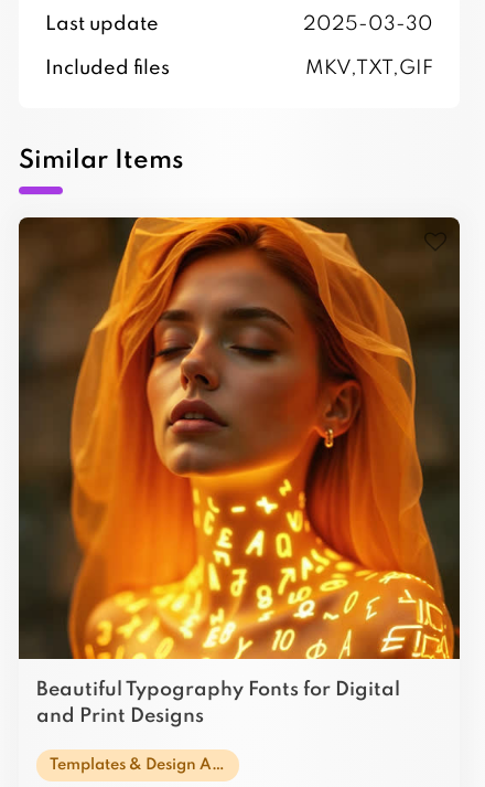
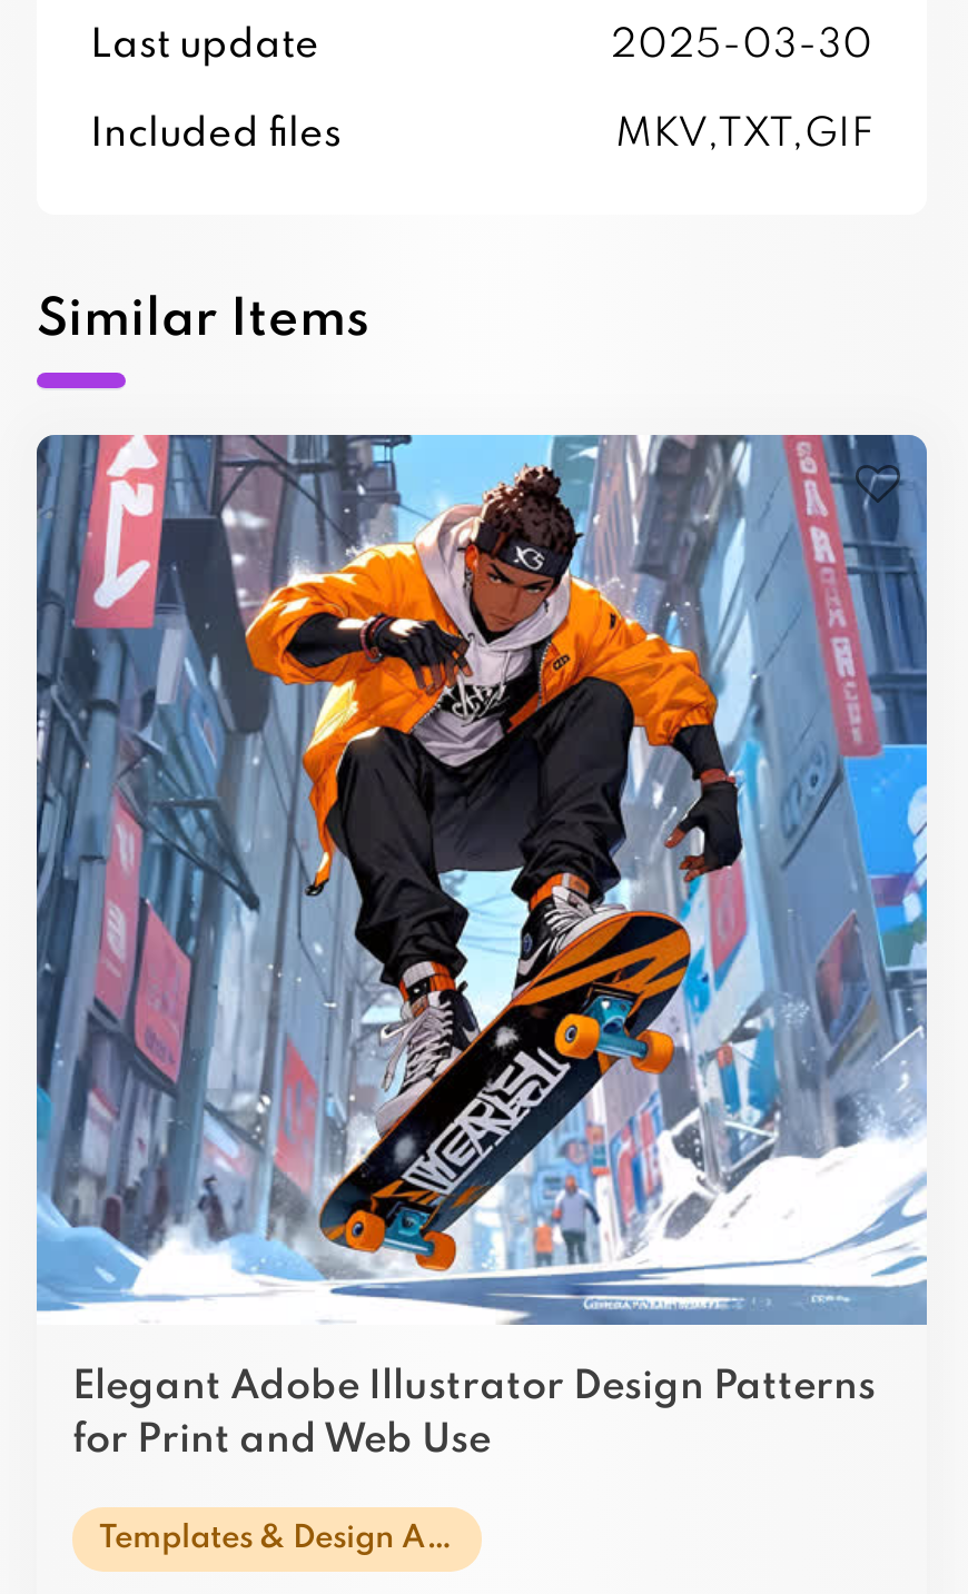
- [image]
- Beautiful Typography Fonts for Digital
- and Print Designs
+ [image]
+ Elegant Adobe Illustrator Design Patterns
+ for Print and Web Use
